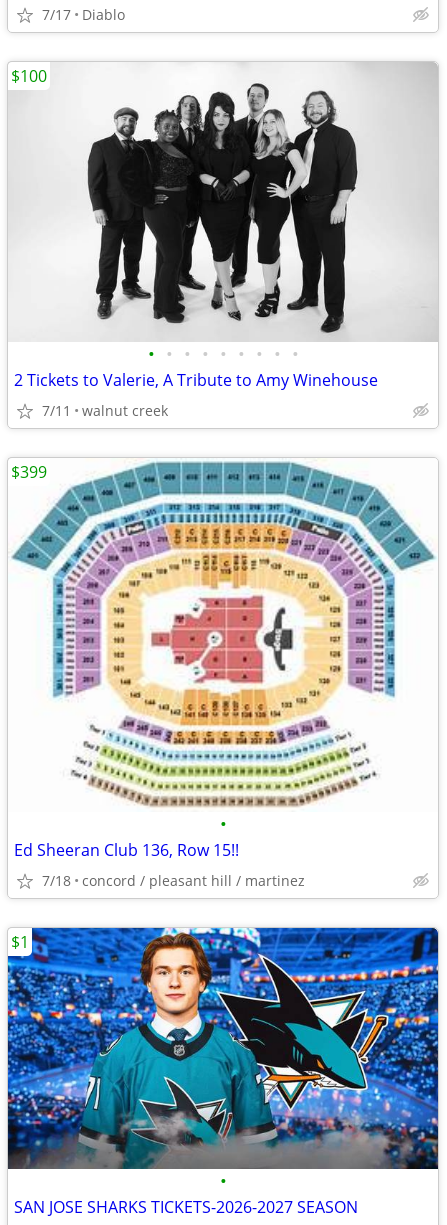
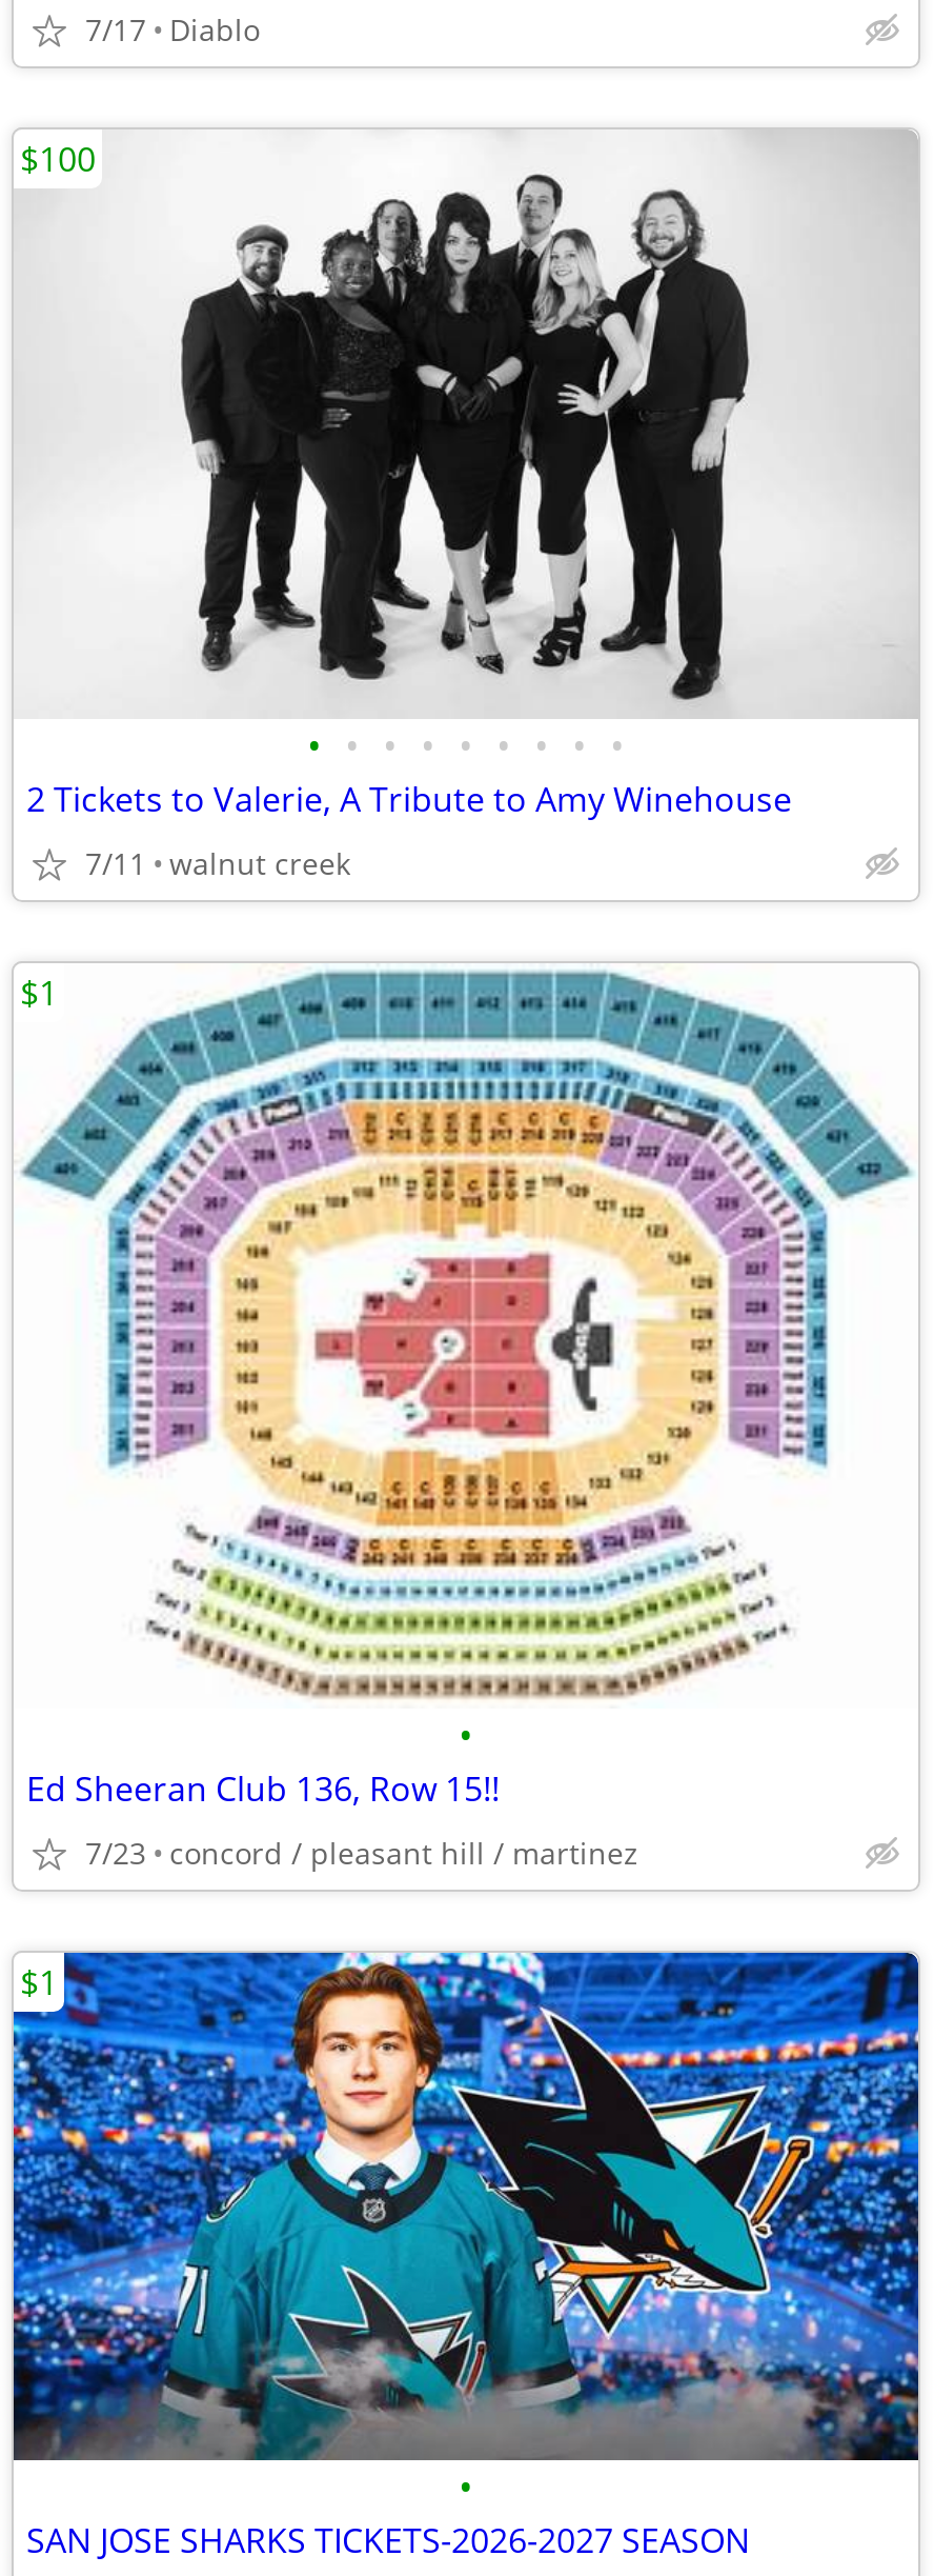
- $399
+ $1

- 7/18 concord / pleasant hill / martinez
+ 7/23 concord / pleasant hill / martinez
